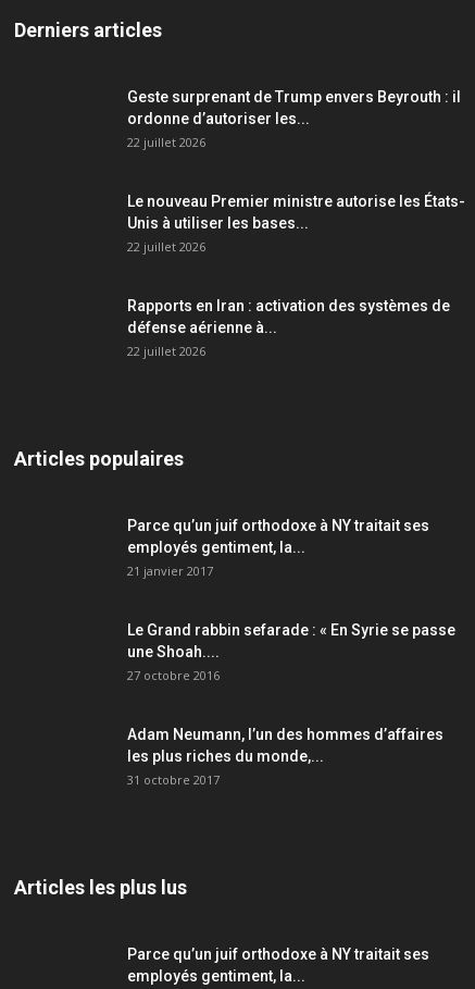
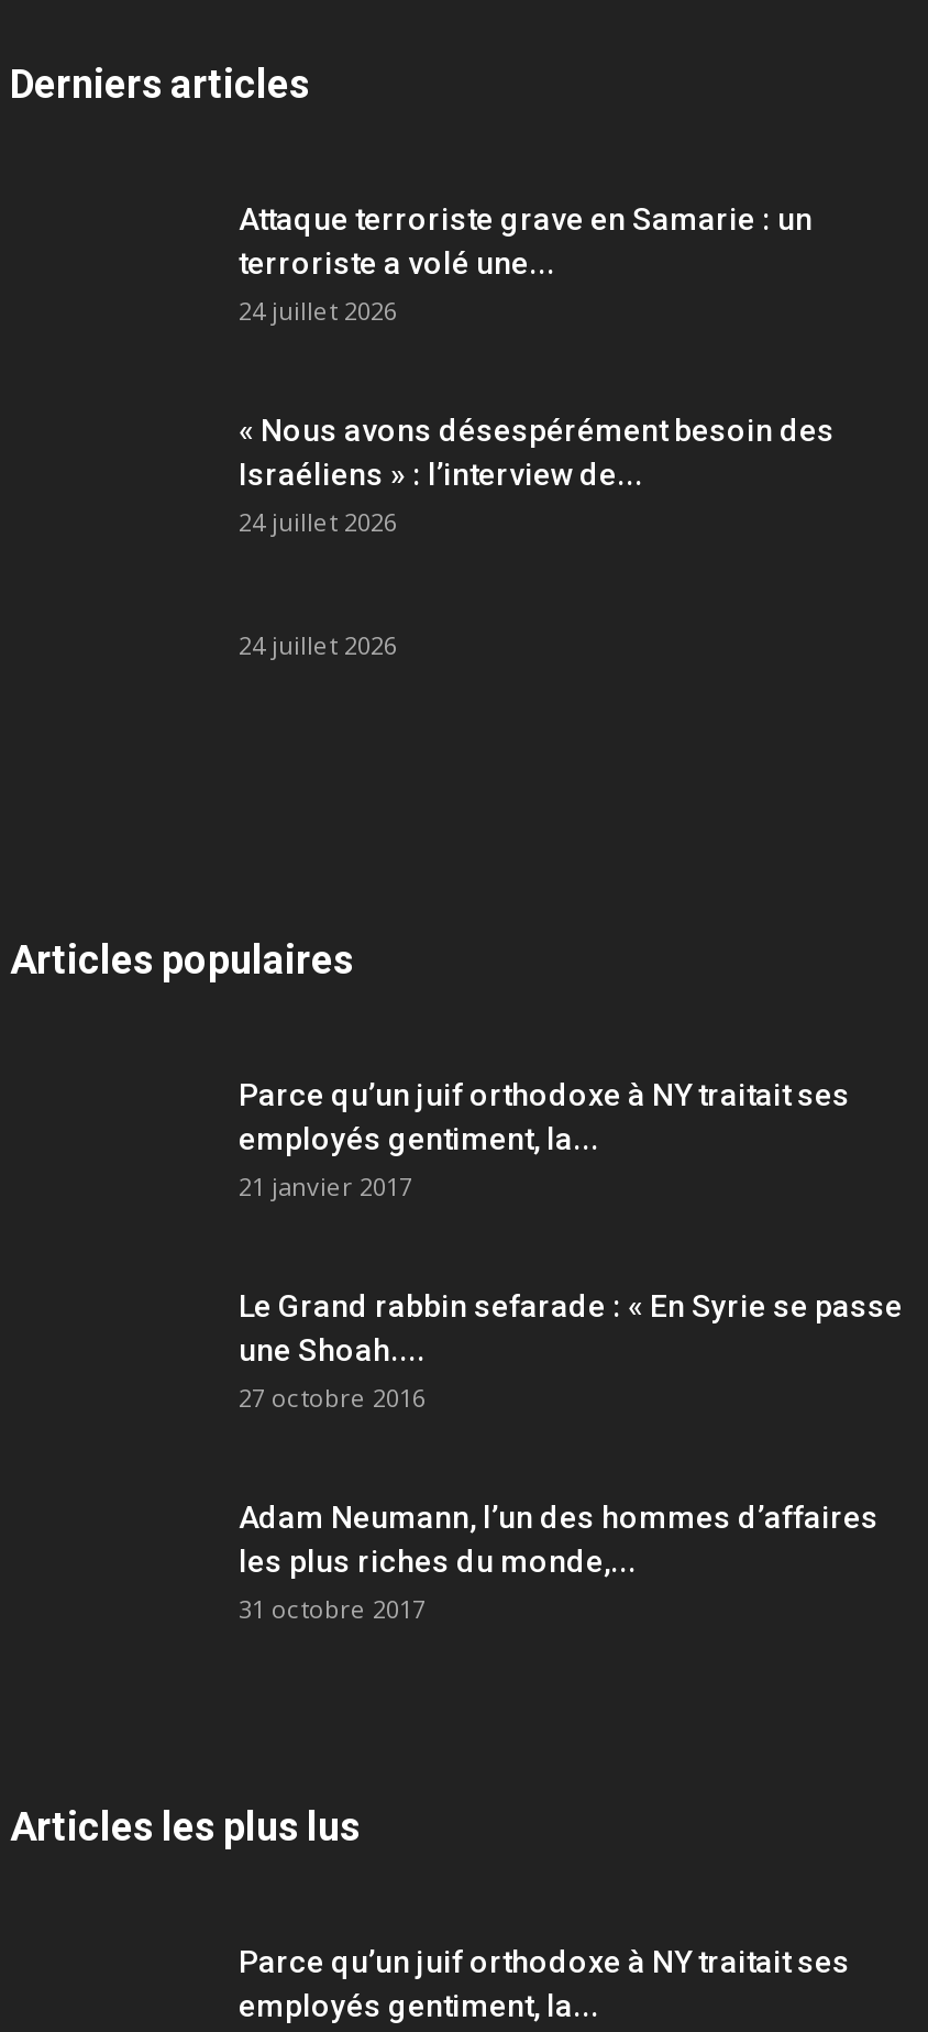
- Geste surprenant de Trump envers Beyrouth : il
- ordonne d’autoriser les...
- 22 juillet 2026
+ Attaque terroriste grave en Samarie : un
+ terroriste a volé une...
+ 24 juillet 2026

- Le nouveau Premier ministre autorise les États-
- Unis à utiliser les bases...
- 22 juillet 2026
+ « Nous avons désespérément besoin des
+ Israéliens » : l’interview de...
+ 24 juillet 2026

- Rapports en Iran : activation des systèmes de
- défense aérienne à...
- 22 juillet 2026
+ 24 juillet 2026
